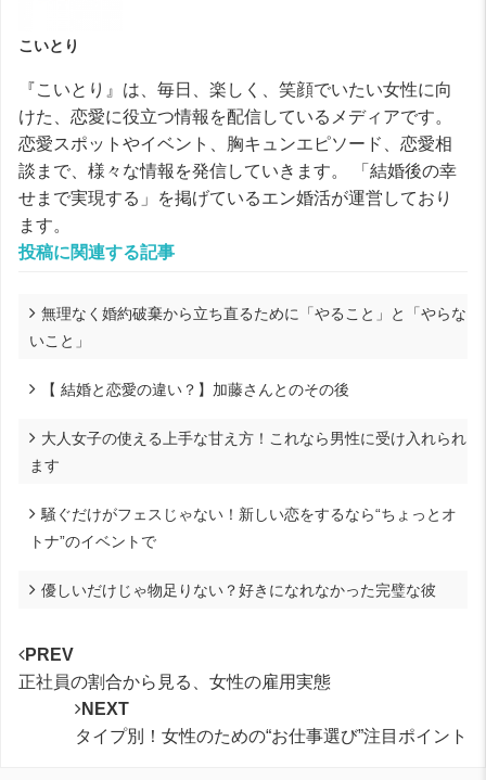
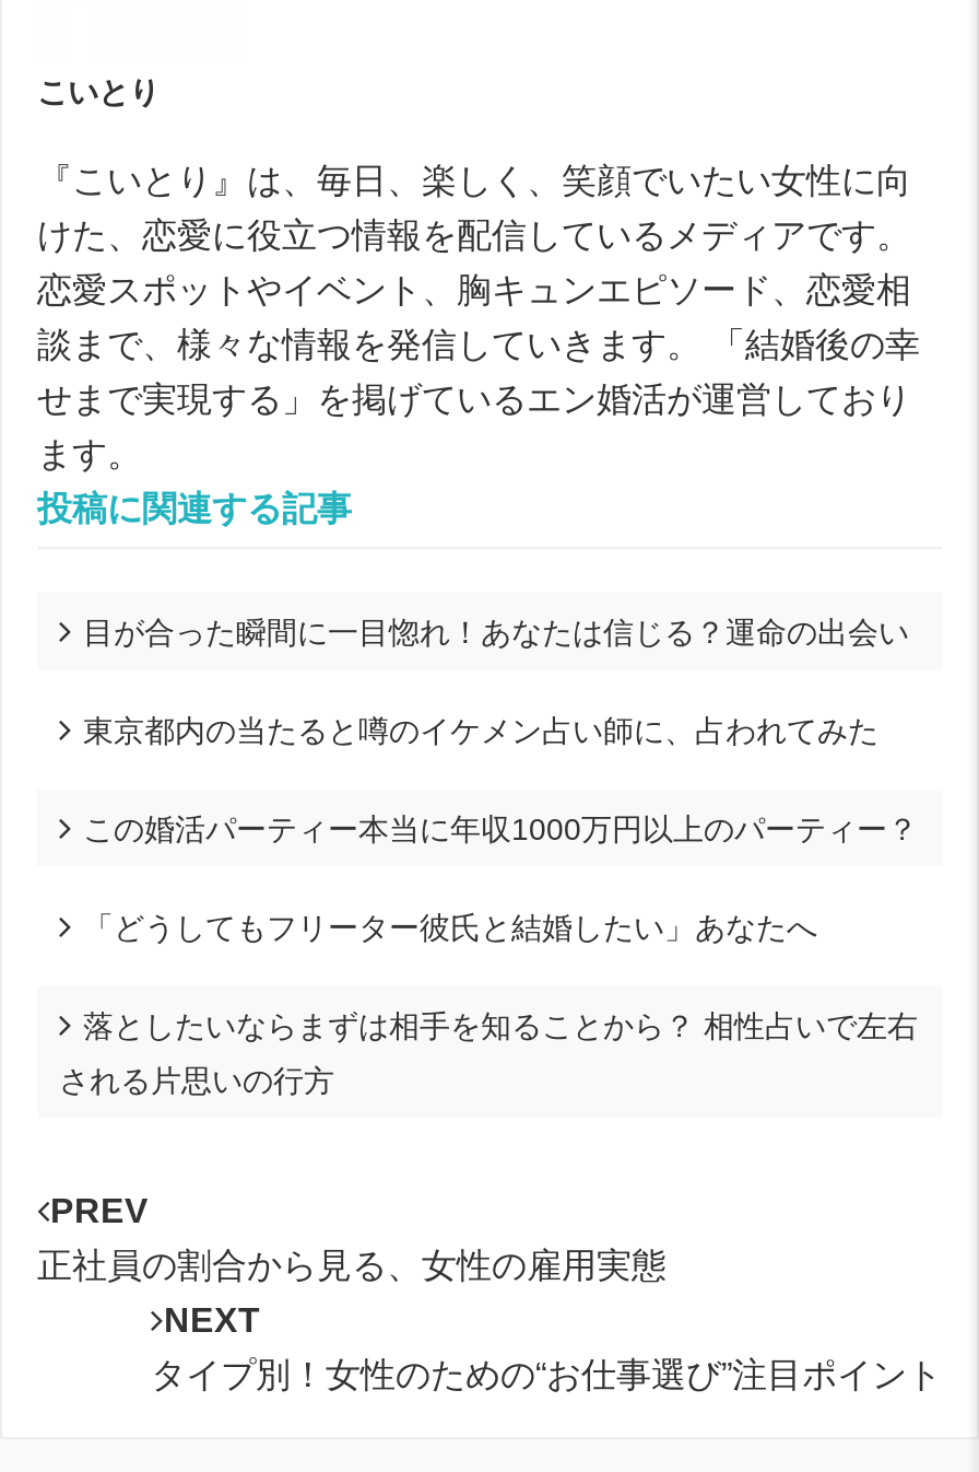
- 無理なく婚約破棄から立ち直るために「やること」と「やらな
- いこと」
- 【 結婚と恋愛の違い？】加藤さんとのその後
- 大人女子の使える上手な甘え方！これなら男性に受け入れられ
- ます
- 騒ぐだけがフェスじゃない！新しい恋をするなら“ちょっとオ
- トナ”のイベントで
- 優しいだけじゃ物足りない？好きになれなかった完璧な彼
+ 目が合った瞬間に一目惚れ！あなたは信じる？運命の出会い
+ 東京都内の当たると噂のイケメン占い師に、占われてみた
+ この婚活パーティー本当に年収1000万円以上のパーティー？
+ 「どうしてもフリーター彼氏と結婚したい」あなたへ
+ 落としたいならまずは相手を知ることから？ 相性占いで左右
+ される片思いの行方
